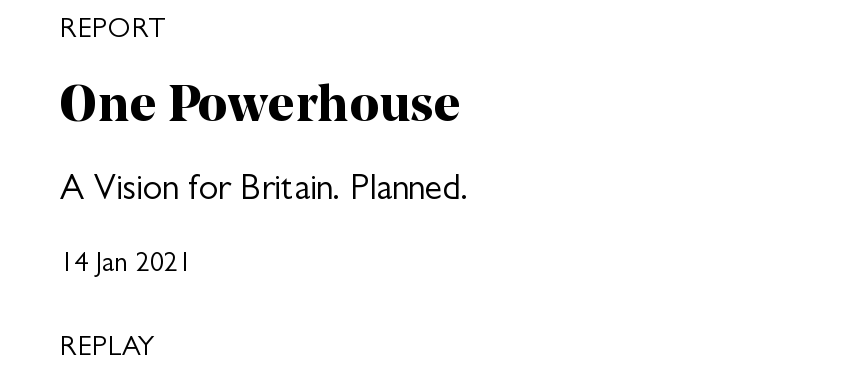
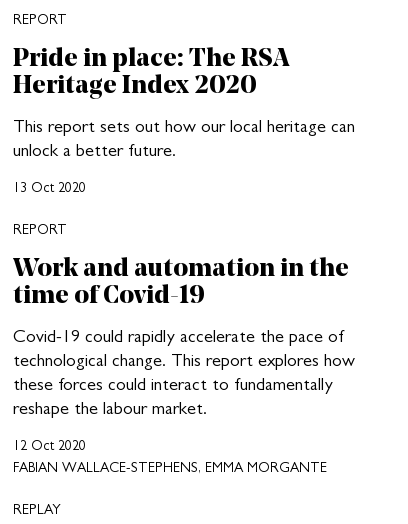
- One Powerhouse
- A Vision for Britain. Planned.
- 14 Jan 2021
+ Pride in place: The RSA
+ Heritage Index 2020
+ This report sets out how our local heritage can
+ unlock a better future.
+ 13 Oct 2020
+ REPORT
+ Work and automation in the
+ time of Covid-19
+ Covid-19 could rapidly accelerate the pace of
+ technological change. This report explores how
+ these forces could interact to fundamentally
+ reshape the labour market.
+ 12 Oct 2020
+ FABIAN WALLACE-STEPHENS, EMMA MORGANTE
